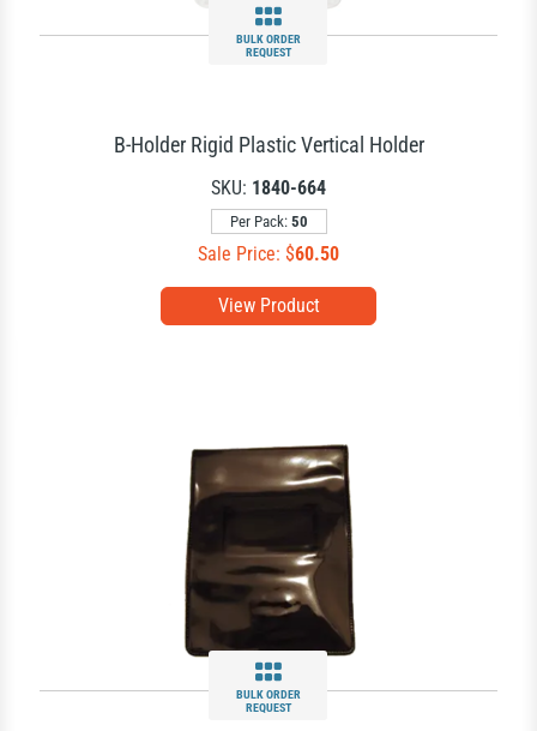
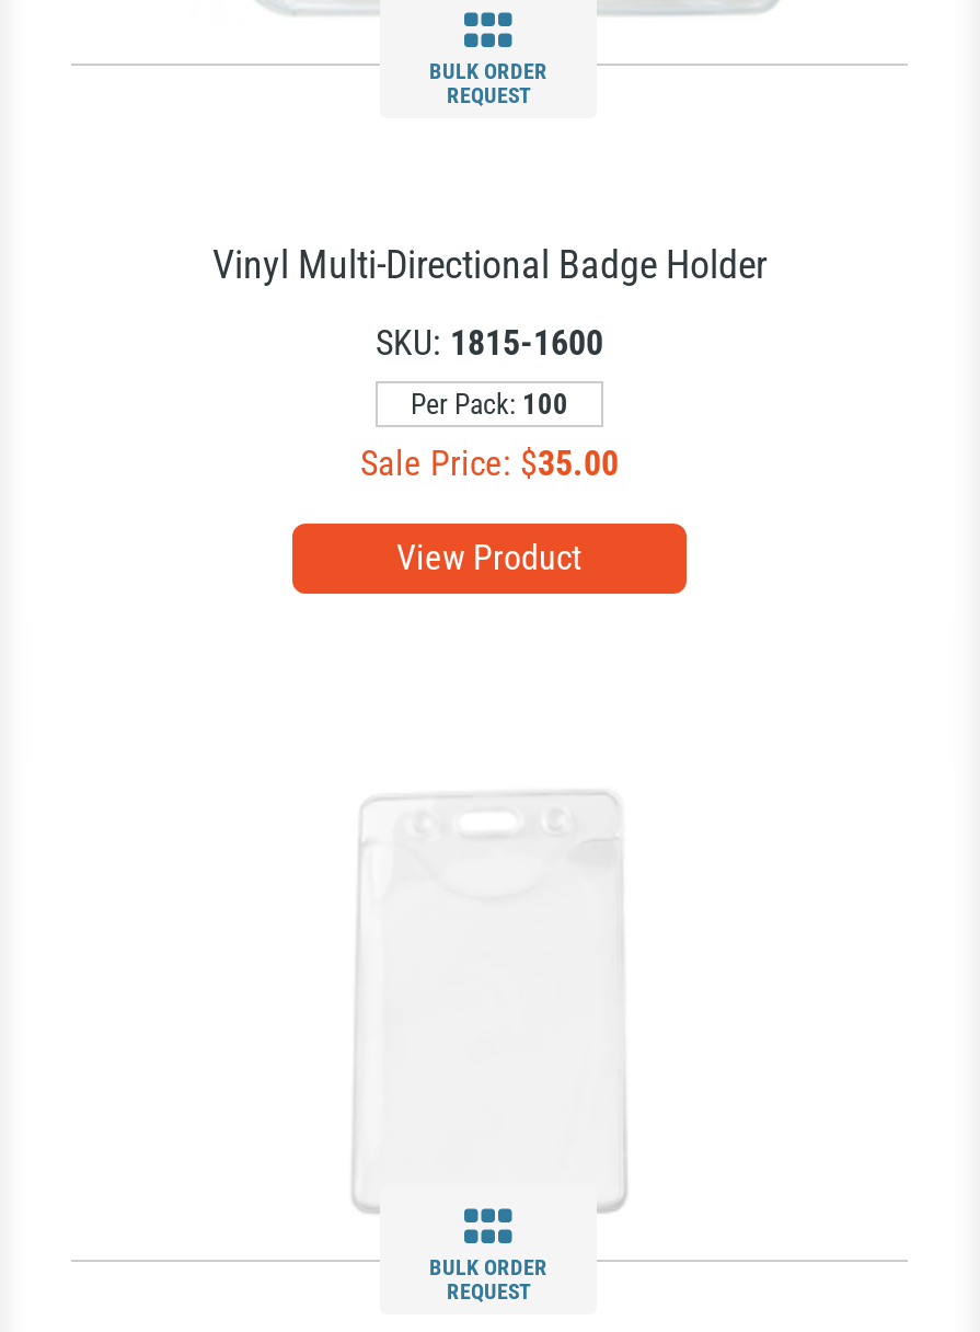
- B-Holder Rigid Plastic Vertical Holder
+ Vinyl Multi-Directional Badge Holder

- SKU: 1840-664
+ SKU: 1815-1600

- Per Pack: 50
+ Per Pack: 100

- Sale Price: $60.50
+ Sale Price: $35.00

- [image]
